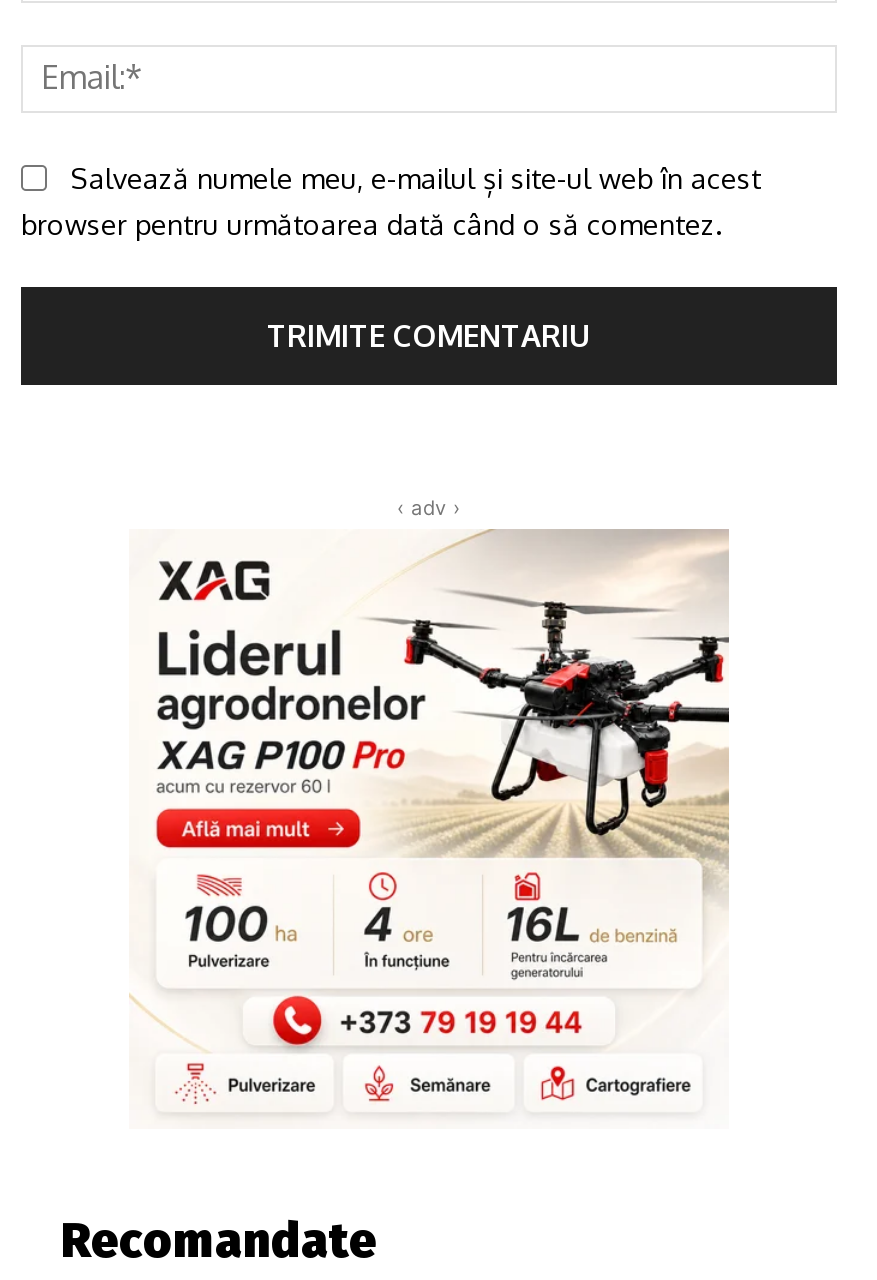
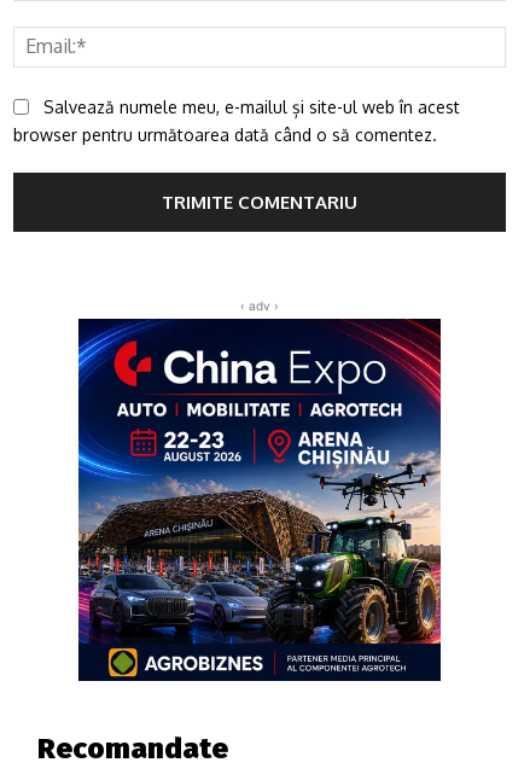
- [image]
+ [image]
